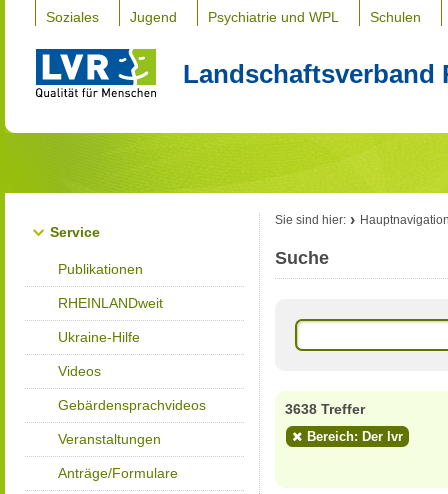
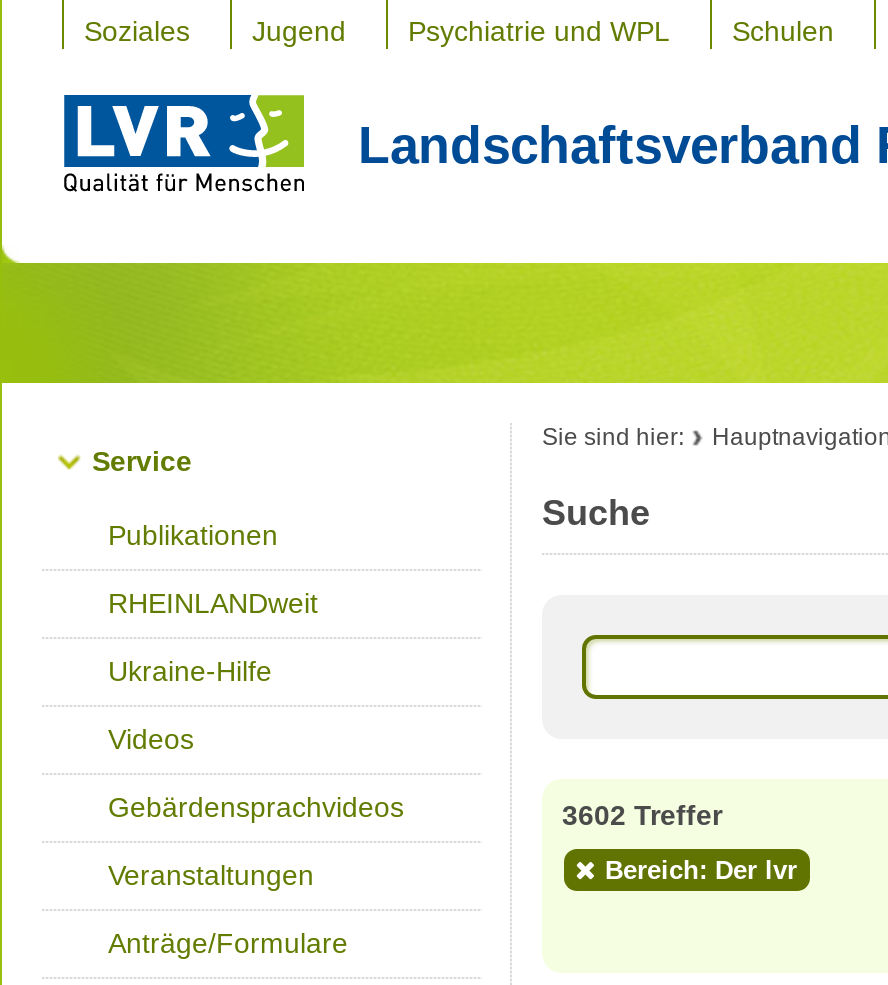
- 3638 Treffer
+ 3602 Treffer
